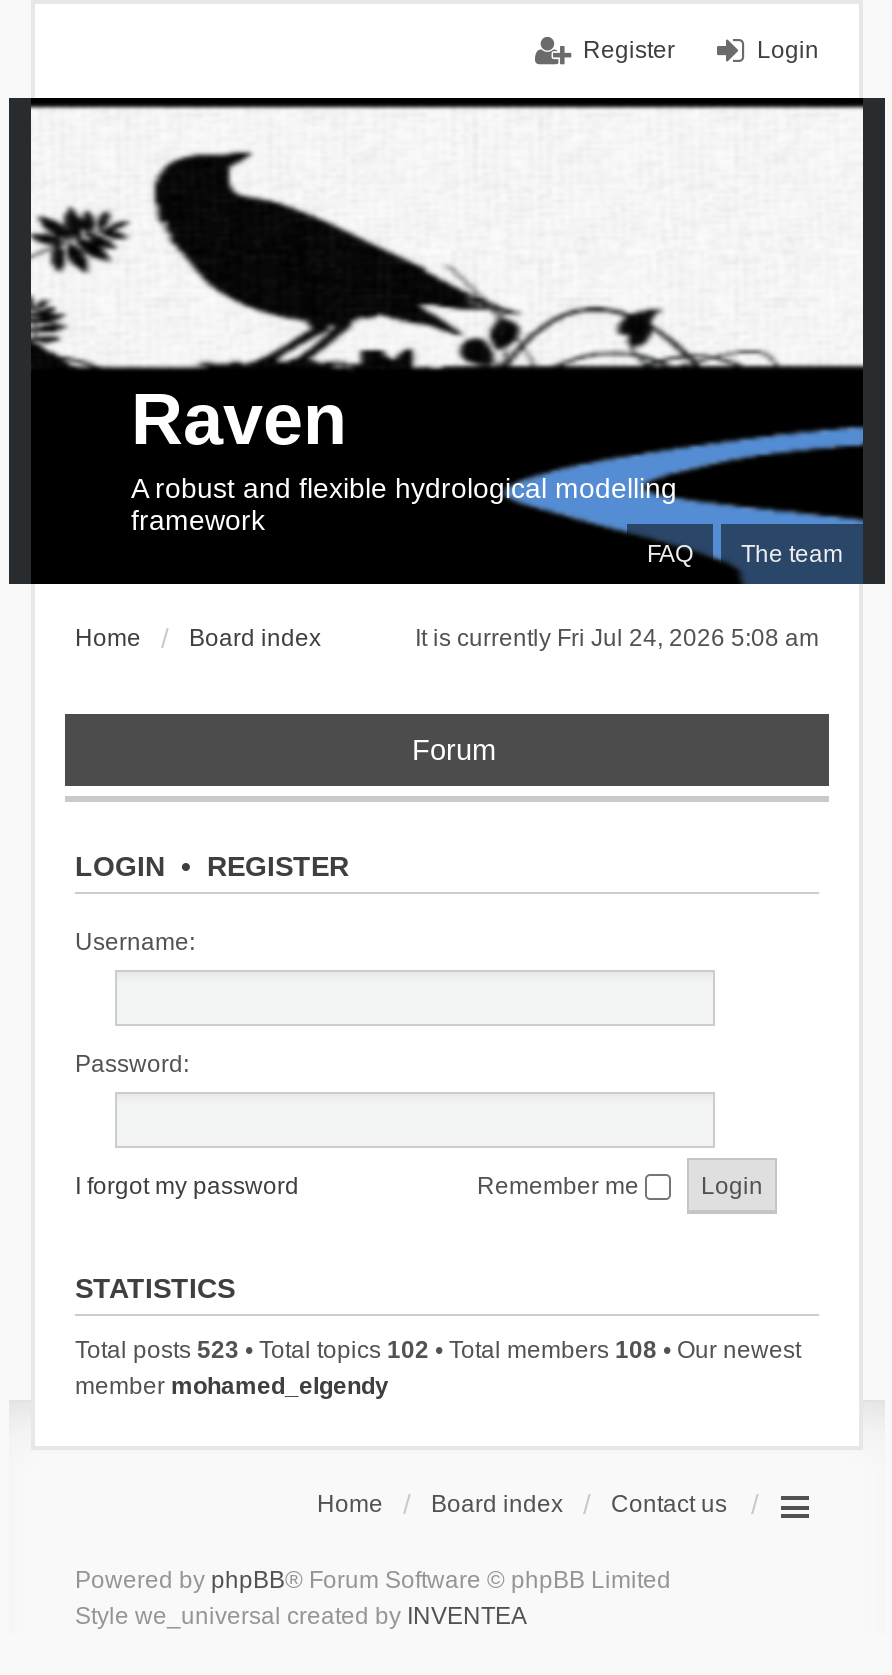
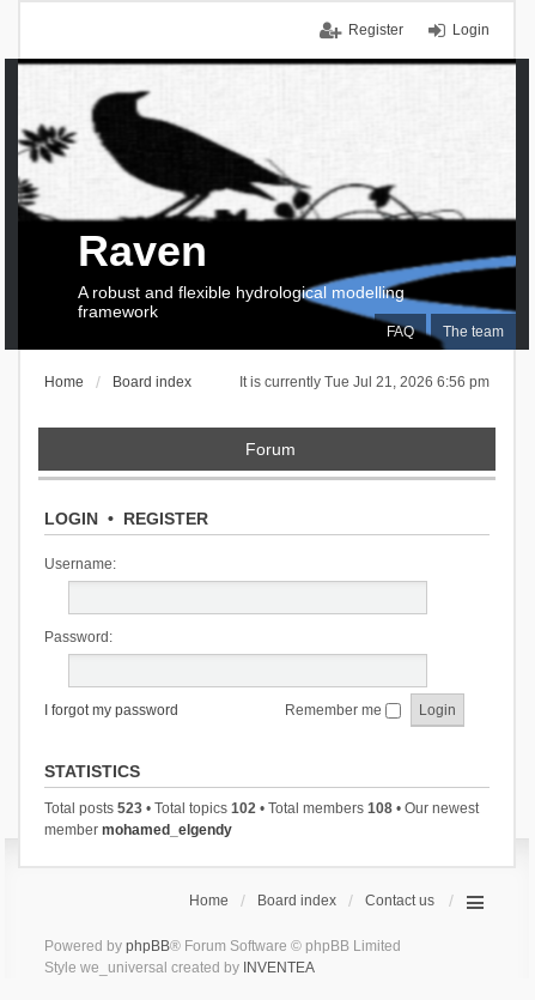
- It is currently Fri Jul 24, 2026 5:08 am
+ It is currently Tue Jul 21, 2026 6:56 pm
